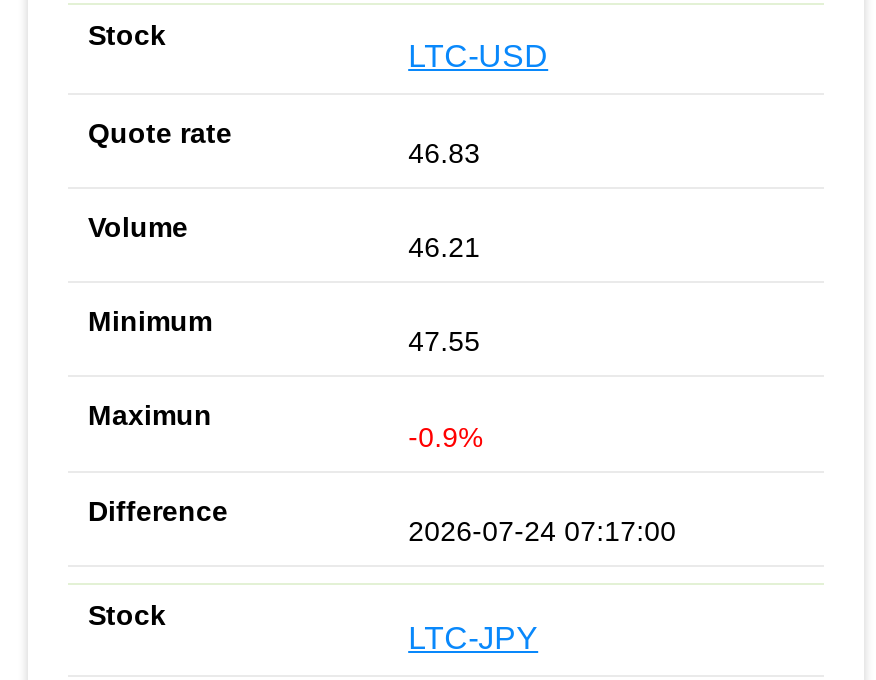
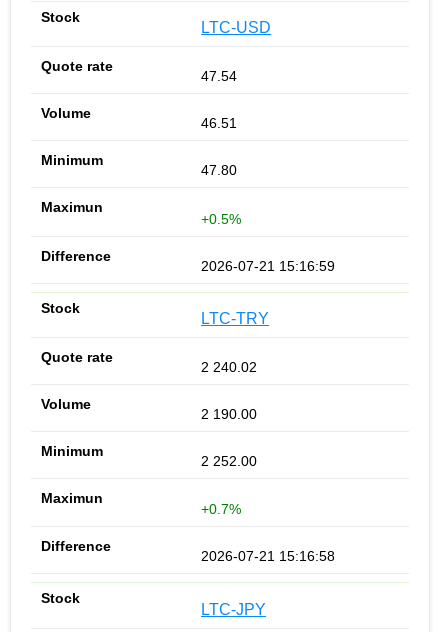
- 46.83
- 46.21
- 47.55
- -0.9%
- 2026-07-24 07:17:00
+ 47.54
+ 46.51
+ 47.80
+ +0.5%
+ 2026-07-21 15:16:59
+ LTC-TRY
+ 2 240.02
+ 2 190.00
+ 2 252.00
+ +0.7%
+ 2026-07-21 15:16:58
